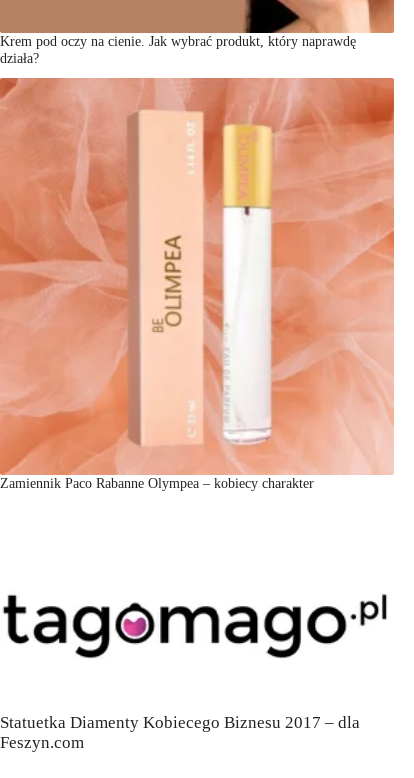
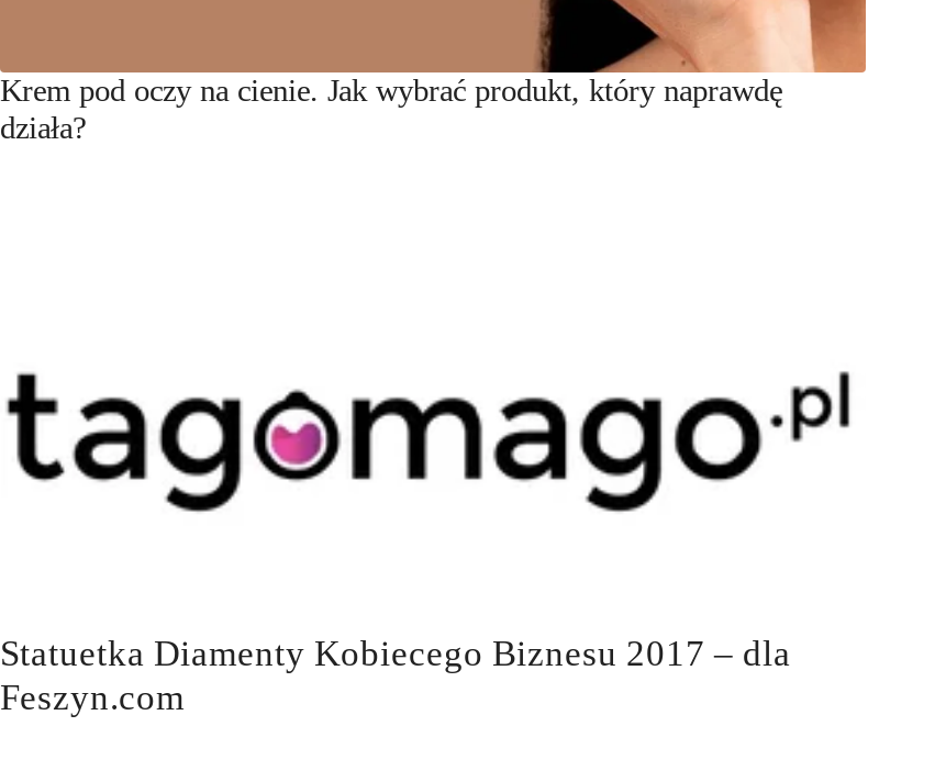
- [image]
- Zamiennik Paco Rabanne Olympea – kobiecy charakter
